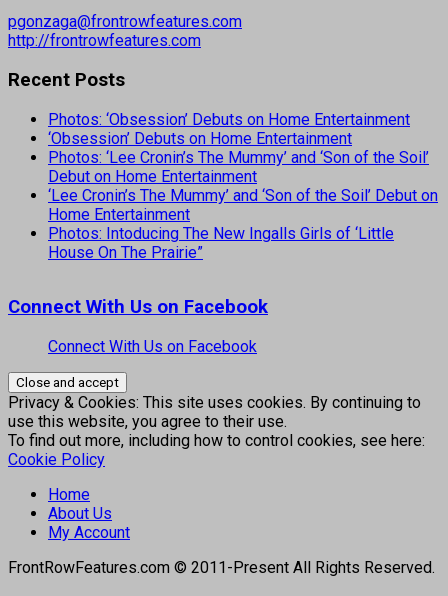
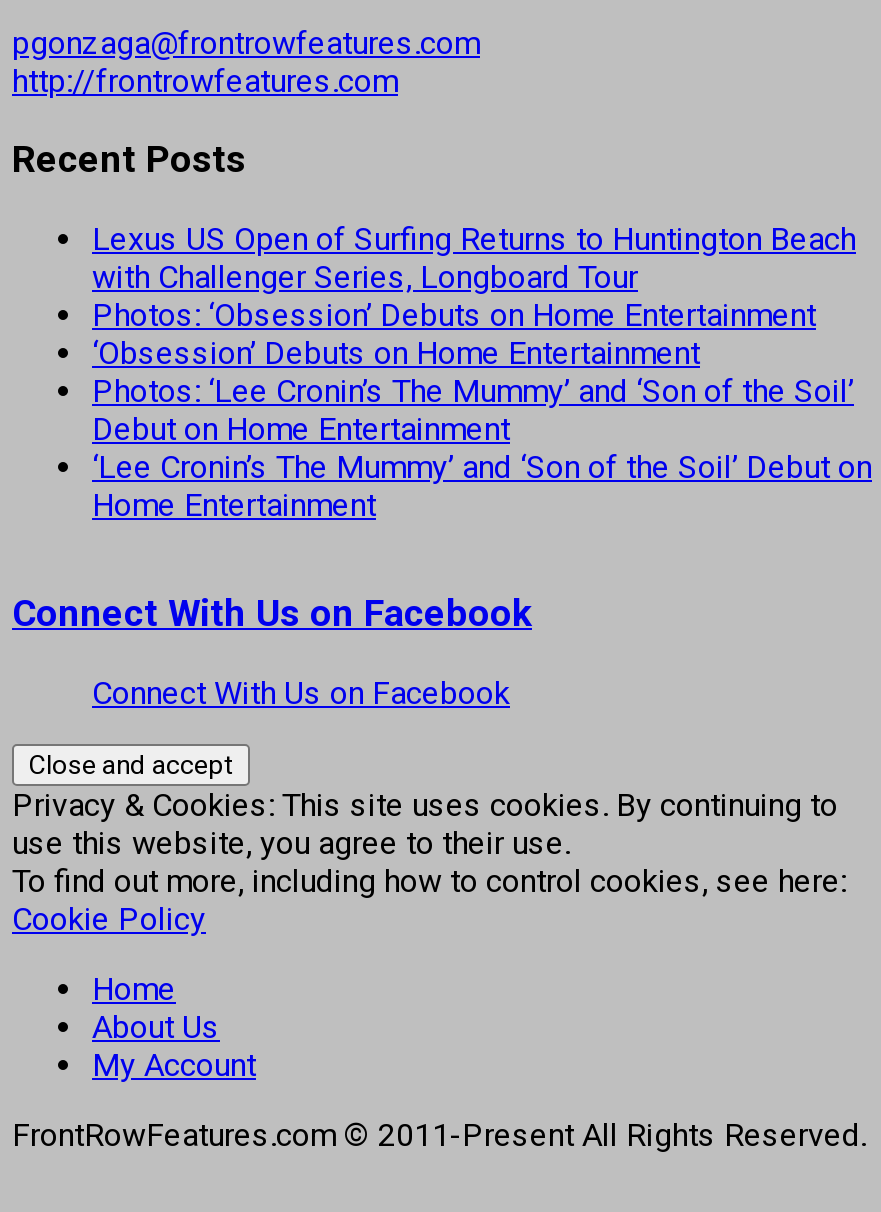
+ Lexus US Open of Surfing Returns to Huntington Beach
+ with Challenger Series, Longboard Tour

moved down: Photos: ‘Obsession’ Debuts on Home Entertainment | ‘Obsession’ Debuts on Home Entertainment | Photos: ‘Lee Cronin’s The Mummy’ and ‘Son of the Soil’ | Debut on Home Entertainment | ‘Lee Cronin’s The Mummy’ and ‘Son of the Soil’ Debut on | Home Entertainment

- Photos: Intoducing The New Ingalls Girls of ‘Little
- House On The Prairie”
